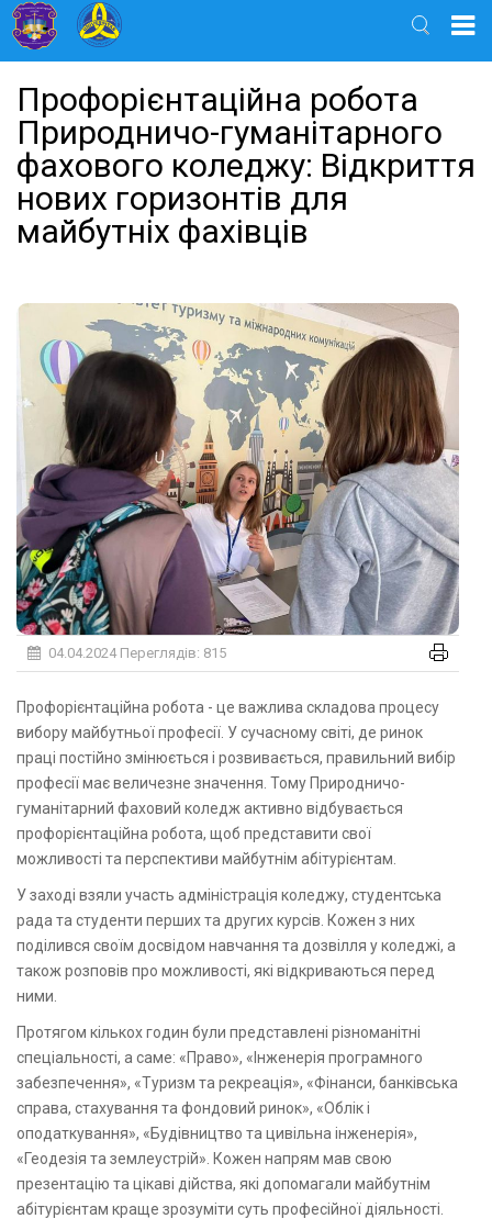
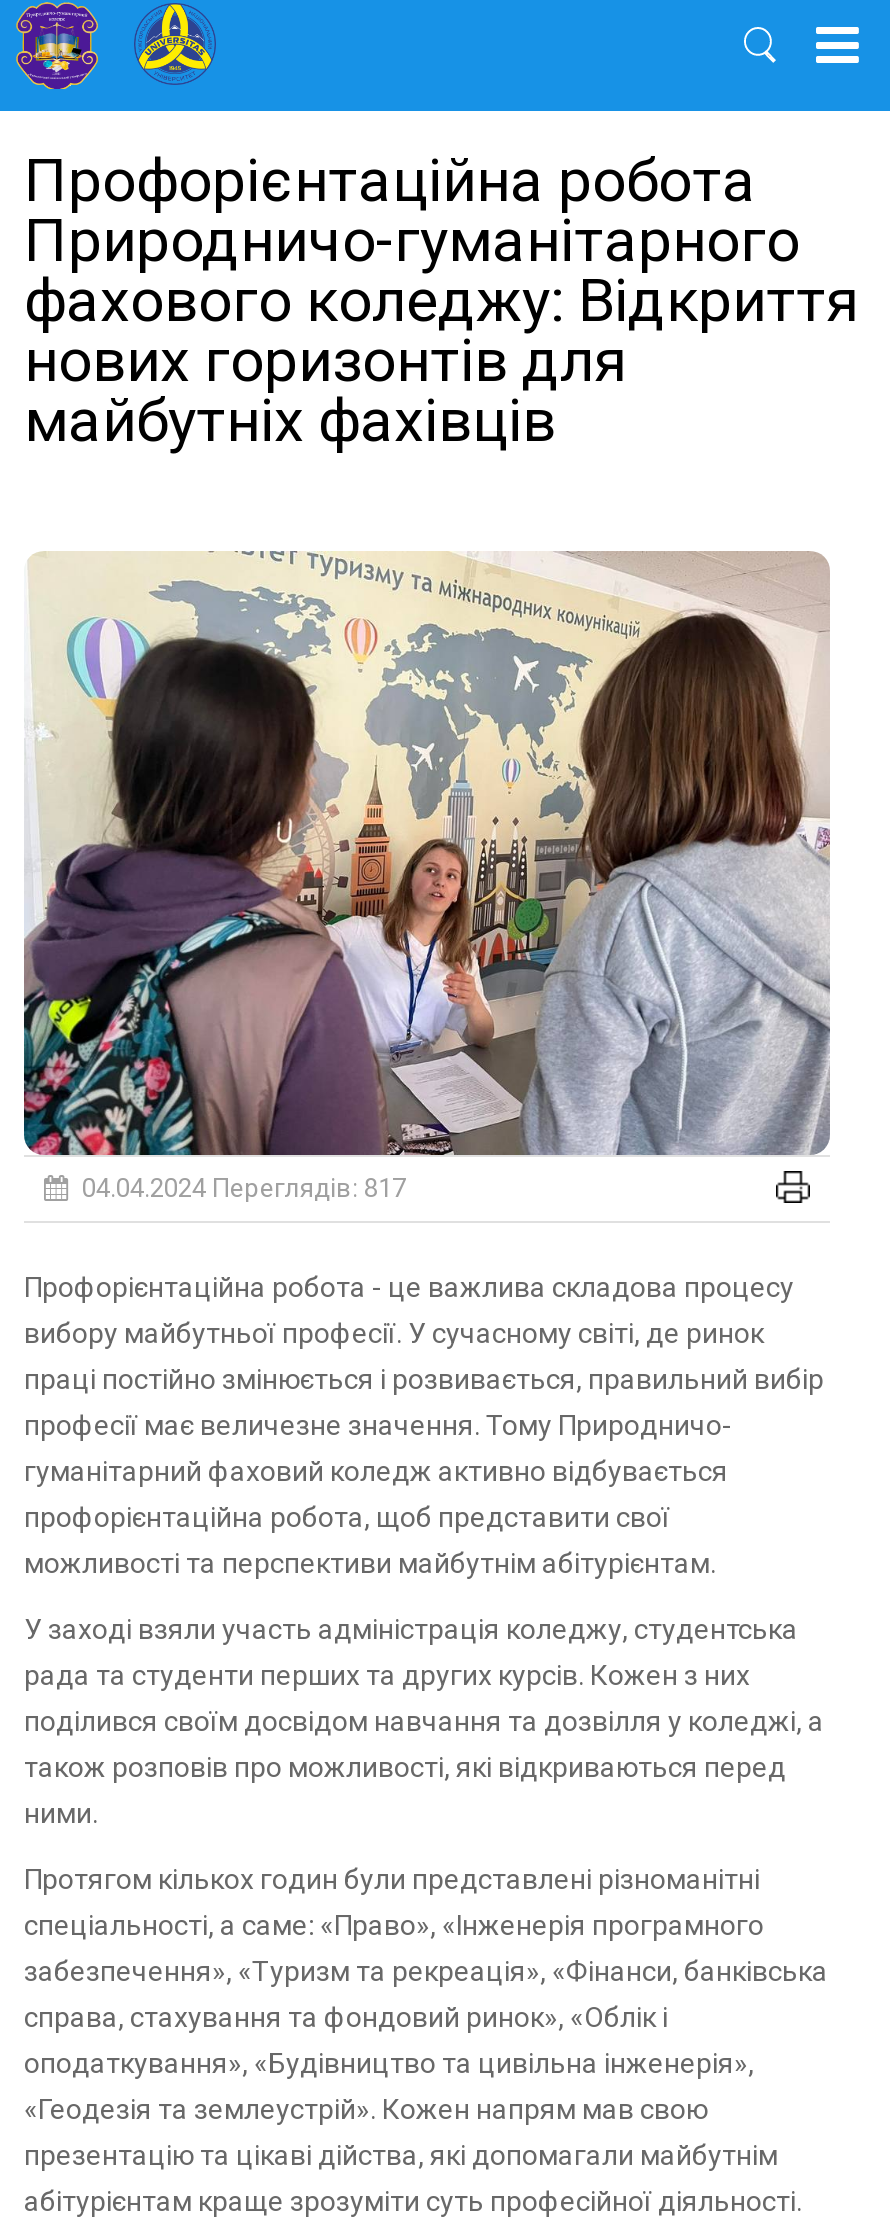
- 04.04.2024 Переглядів: 815
+ 04.04.2024 Переглядів: 817
